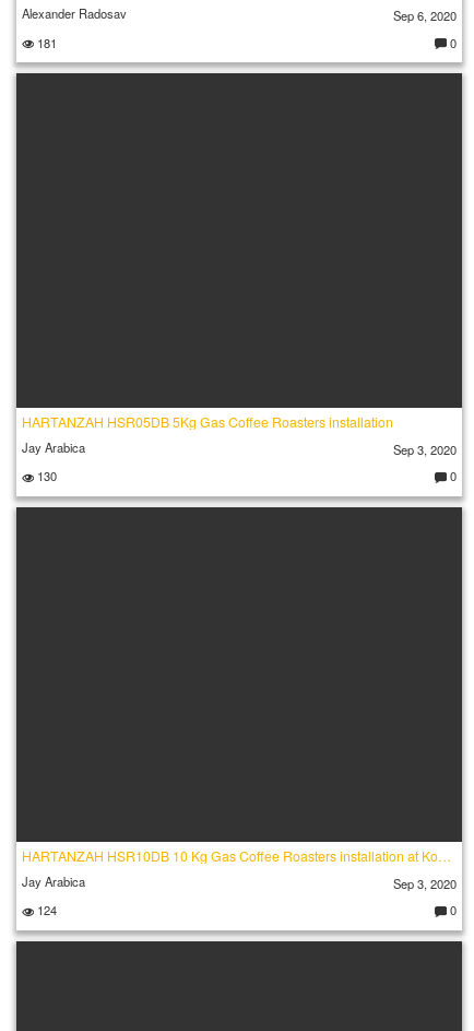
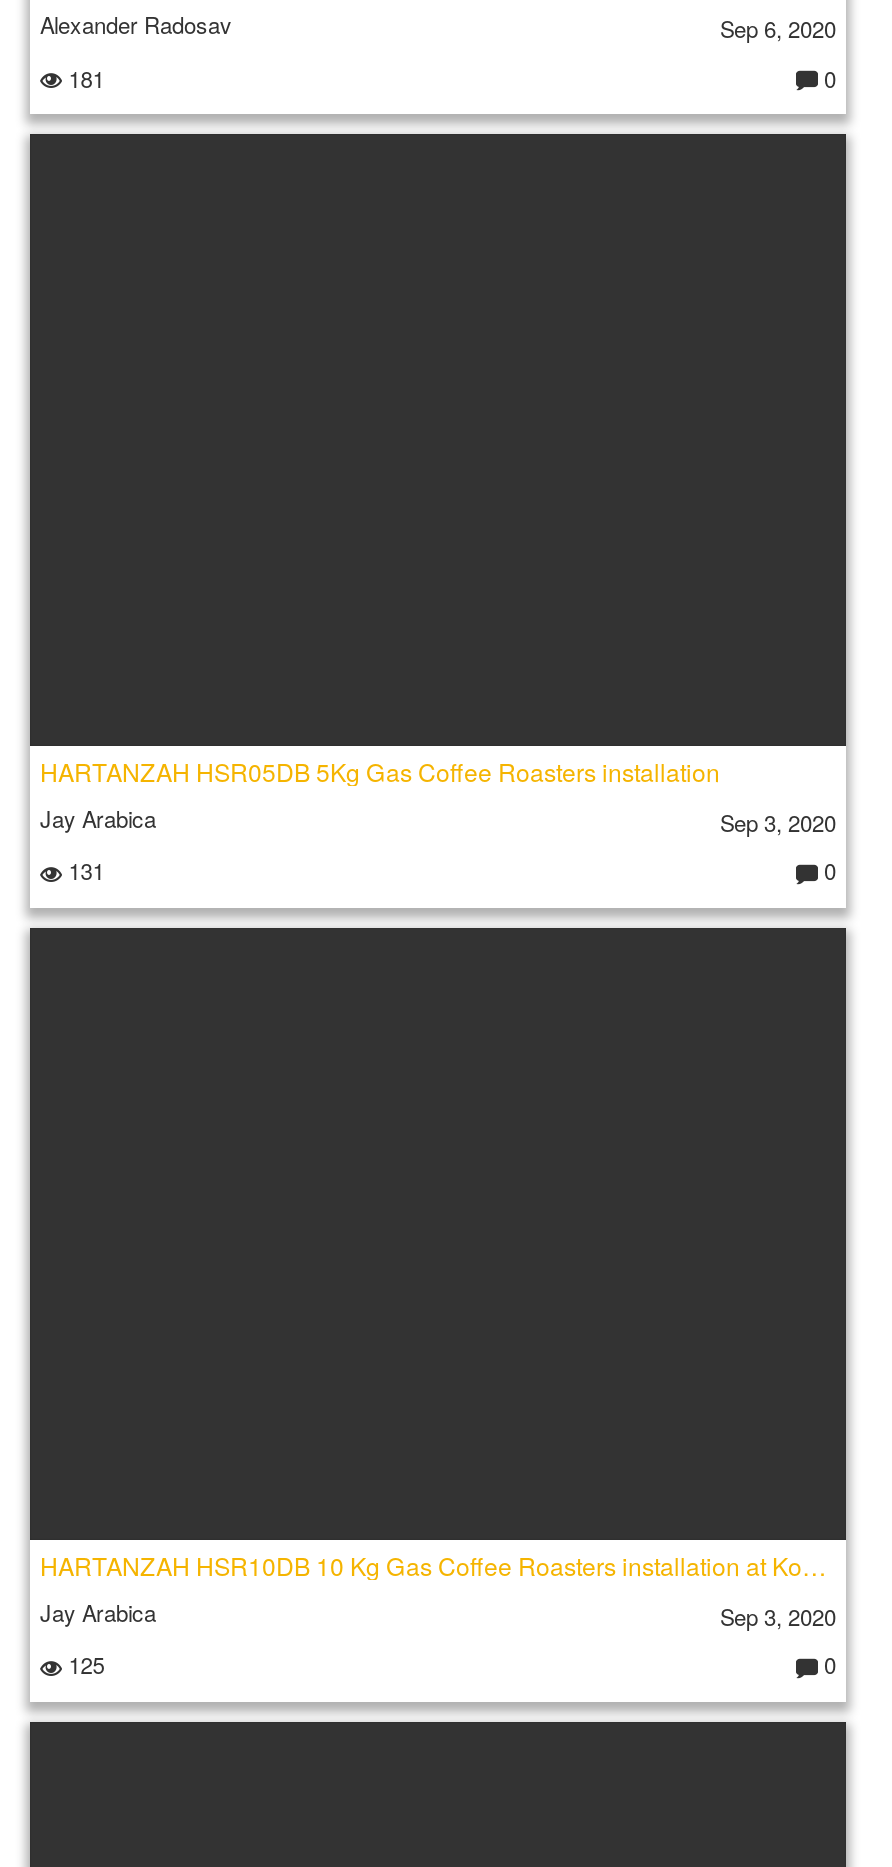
- 130
+ 131

- 124
+ 125
